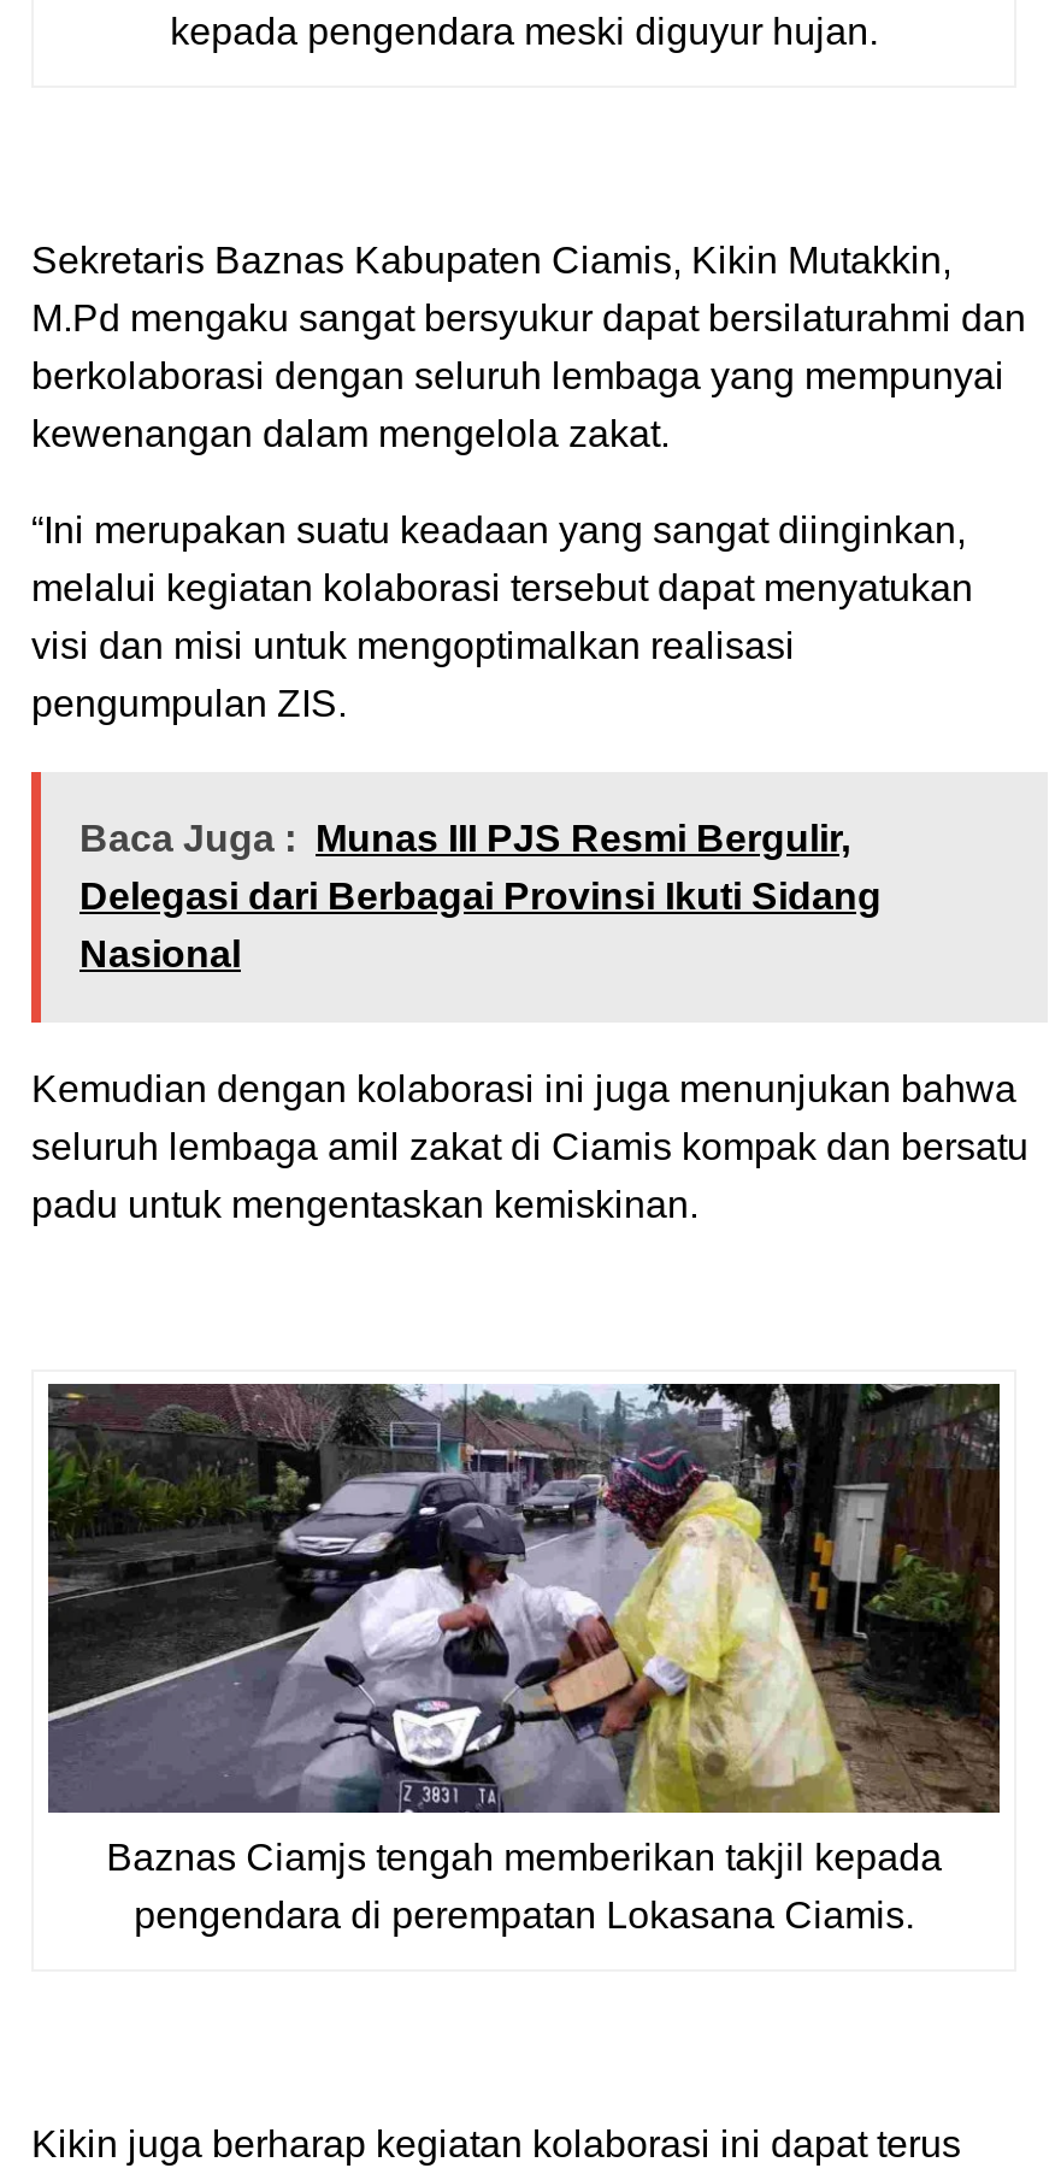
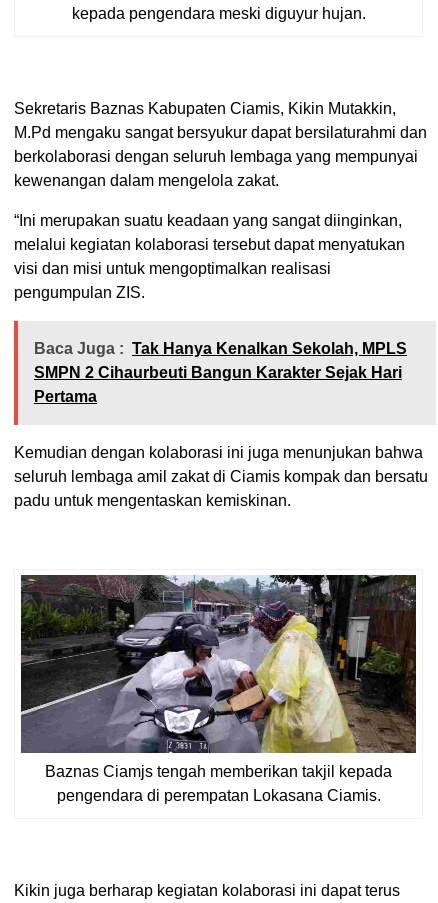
- Baca Juga : Munas III PJS Resmi Bergulir,
- Delegasi dari Berbagai Provinsi Ikuti Sidang
- Nasional
+ Baca Juga : Tak Hanya Kenalkan Sekolah, MPLS
+ SMPN 2 Cihaurbeuti Bangun Karakter Sejak Hari
+ Pertama
